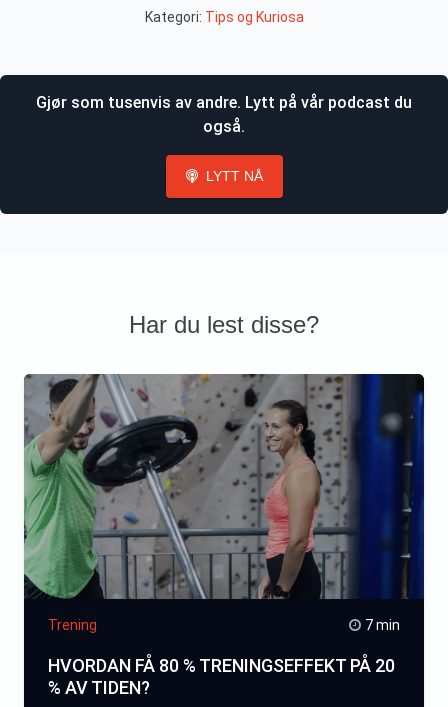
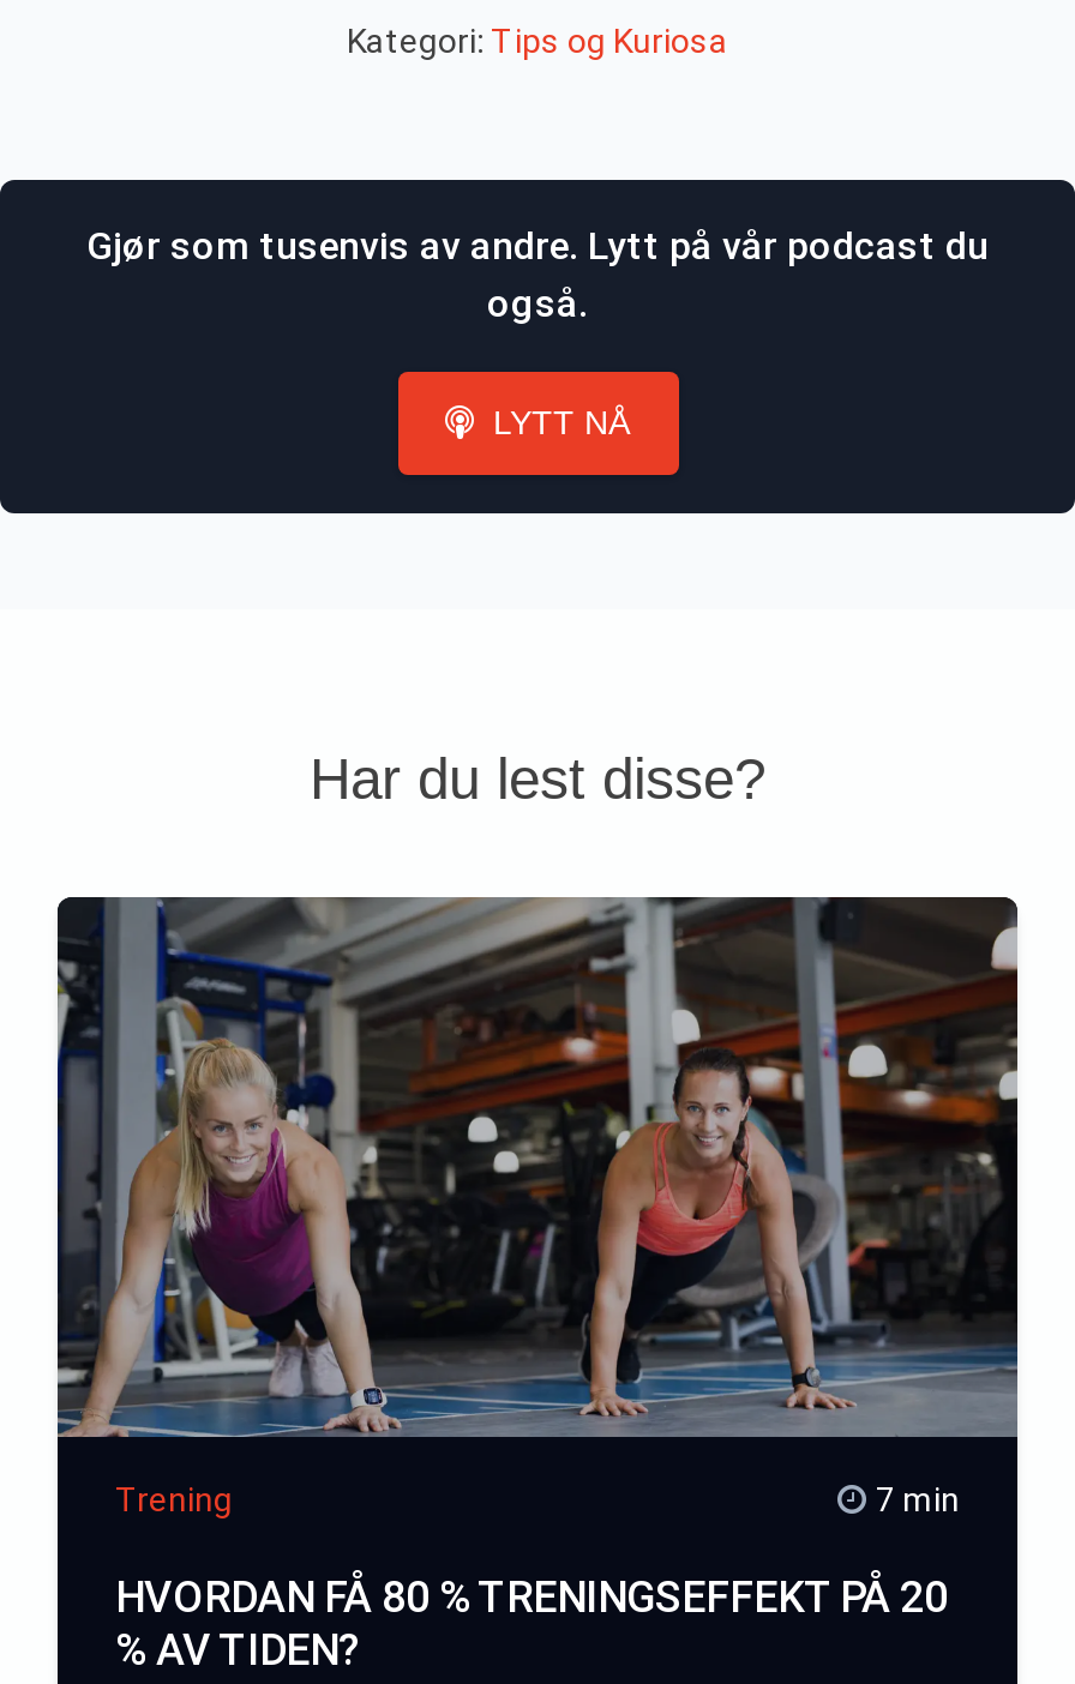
- [image]
+ [image]
